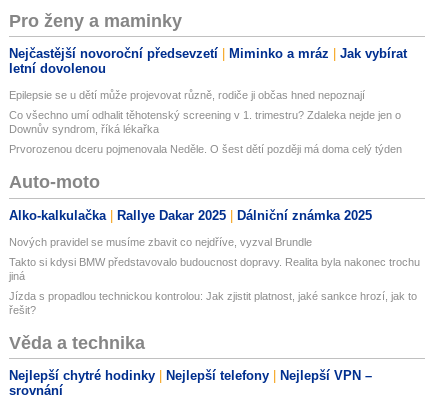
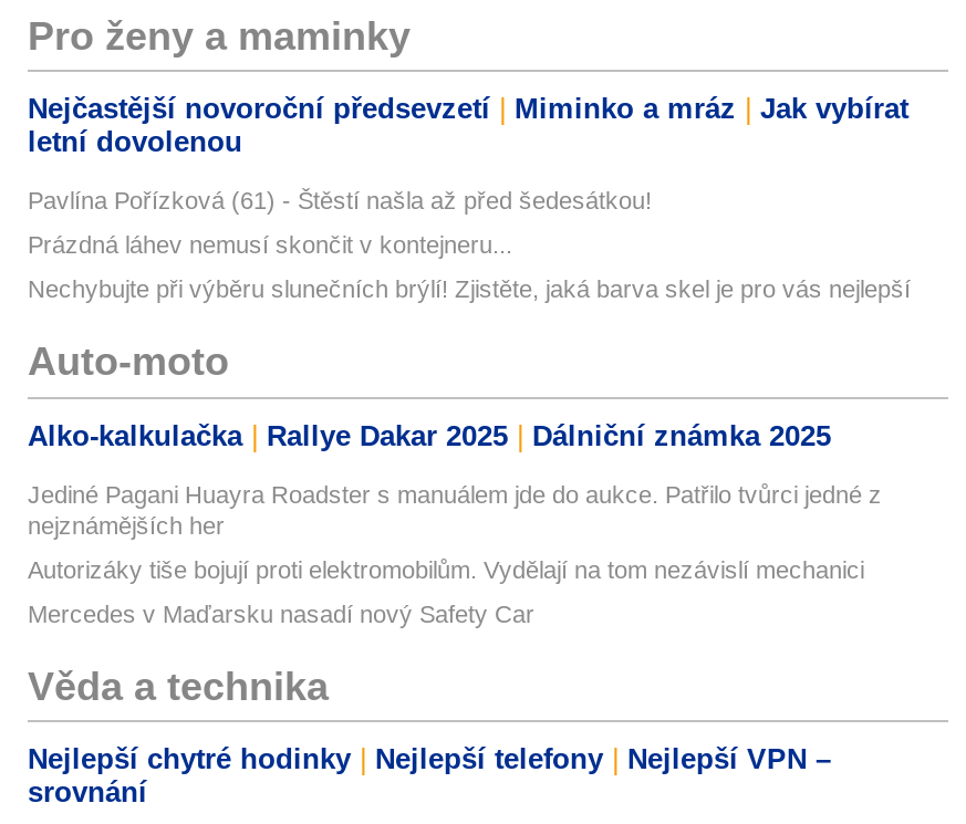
- Epilepsie se u dětí může projevovat různě, rodiče ji občas hned nepoznají
+ Pavlína Pořízková (61) - Štěstí našla až před šedesátkou!

- Co všechno umí odhalit těhotenský screening v 1. trimestru? Zdaleka nejde jen o
- Downův syndrom, říká lékařka
+ Prázdná láhev nemusí skončit v kontejneru...

- Prvorozenou dceru pojmenovala Neděle. O šest dětí později má doma celý týden
+ Nechybujte při výběru slunečních brýlí! Zjistěte, jaká barva skel je pro vás nejlepší

- Nových pravidel se musíme zbavit co nejdříve, vyzval Brundle
+ Jediné Pagani Huayra Roadster s manuálem jde do aukce. Patřilo tvůrci jedné z
+ nejznámějších her

- Takto si kdysi BMW představovalo budoucnost dopravy. Realita byla nakonec trochu
- jiná
+ Autorizáky tiše bojují proti elektromobilům. Vydělají na tom nezávislí mechanici

- Jízda s propadlou technickou kontrolou: Jak zjistit platnost, jaké sankce hrozí, jak to
- řešit?
+ Mercedes v Maďarsku nasadí nový Safety Car
